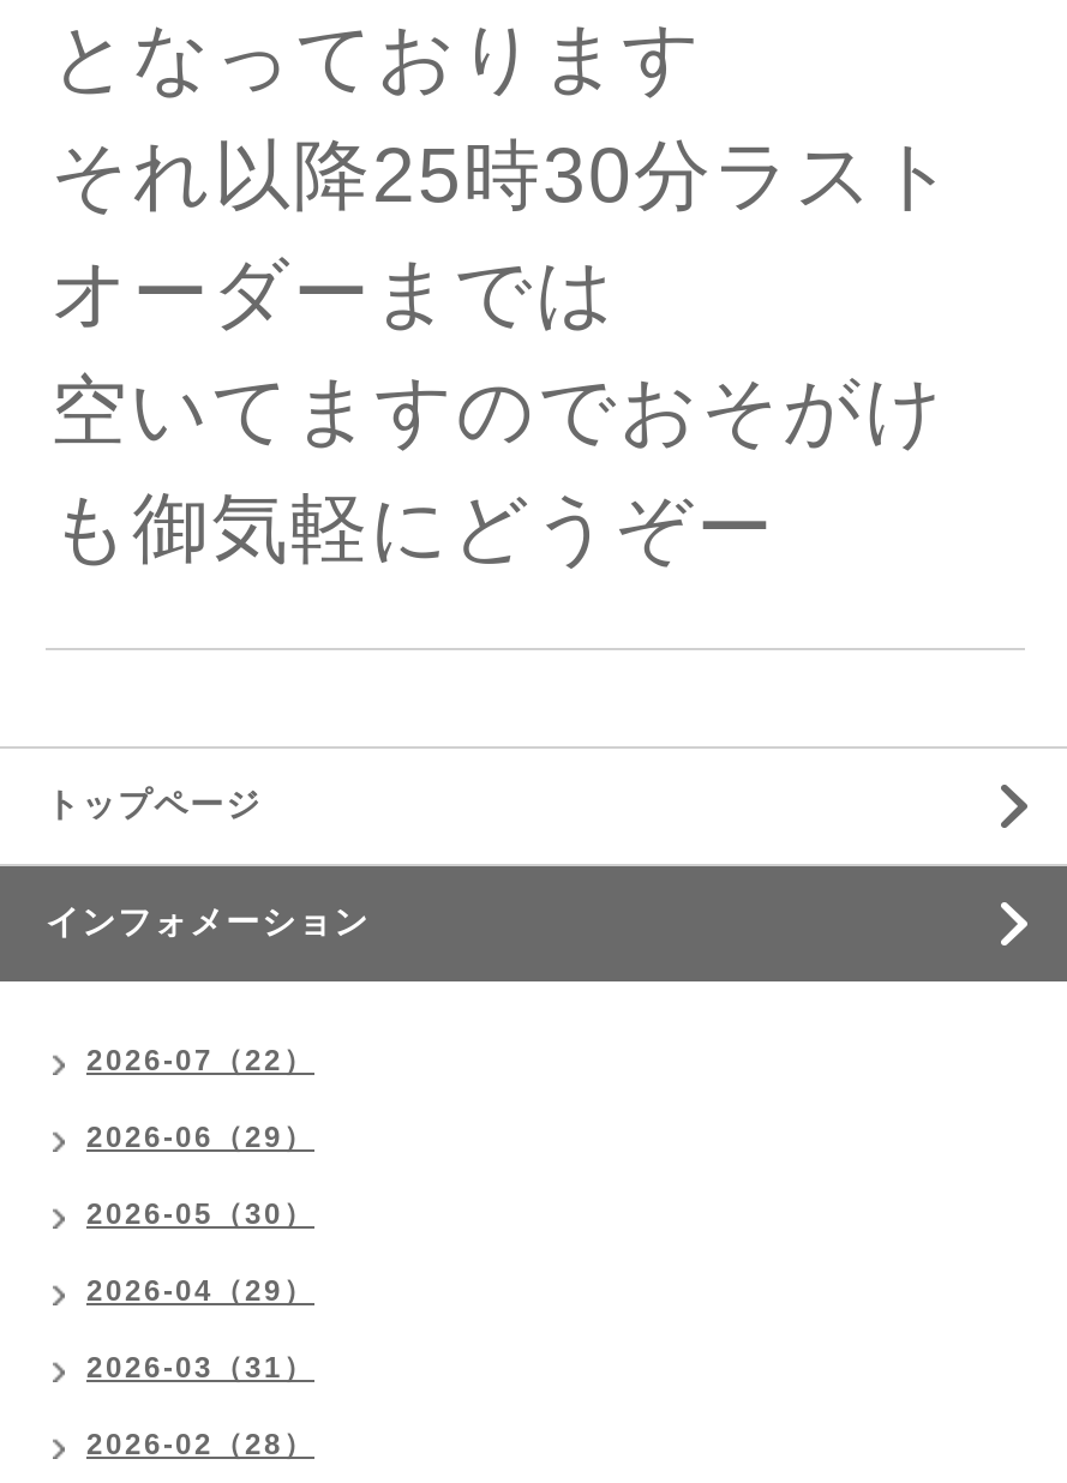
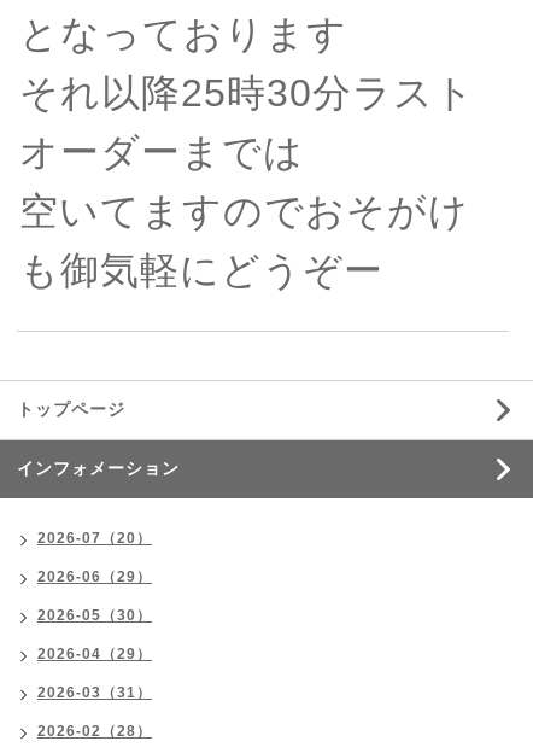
- 2026-07（22）
+ 2026-07（20）
